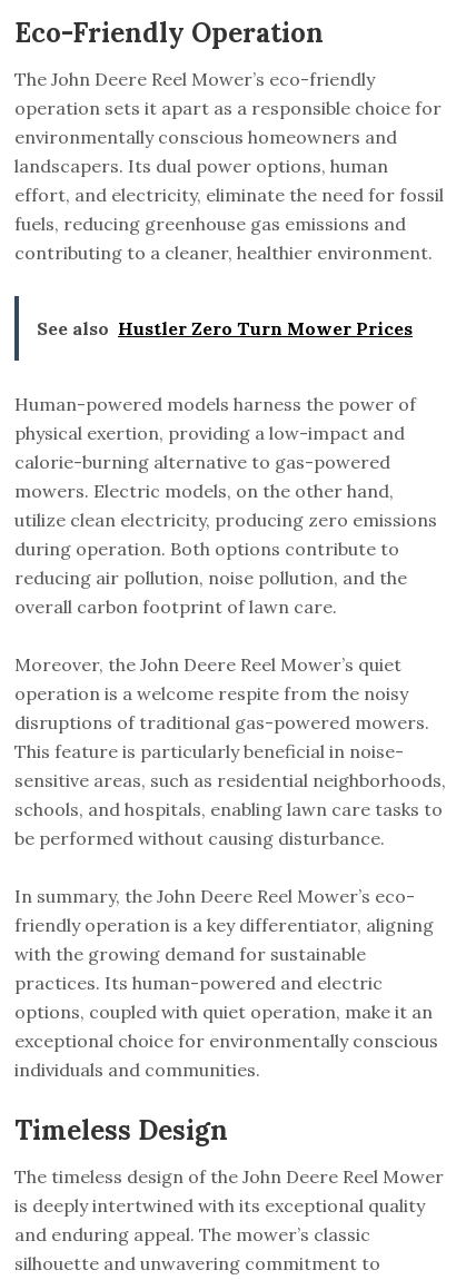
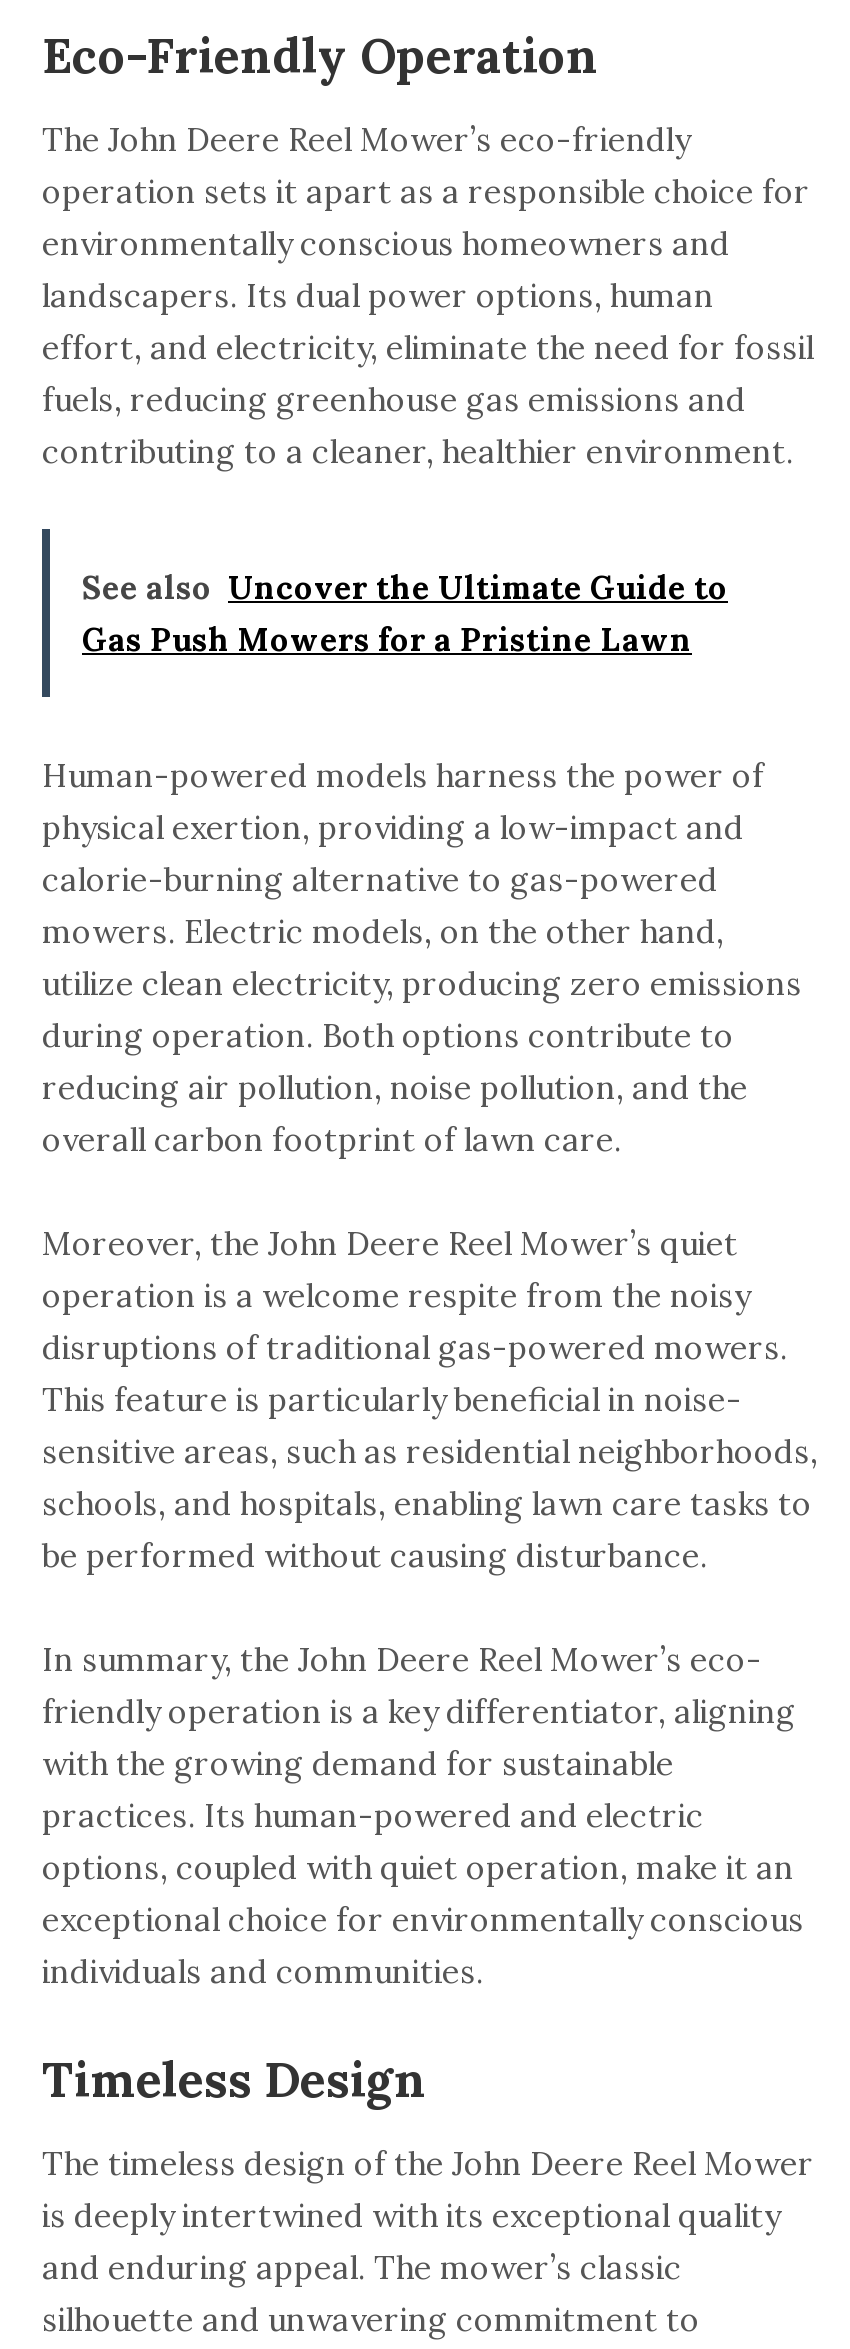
- See also Hustler Zero Turn Mower Prices
+ See also Uncover the Ultimate Guide to
+ Gas Push Mowers for a Pristine Lawn
